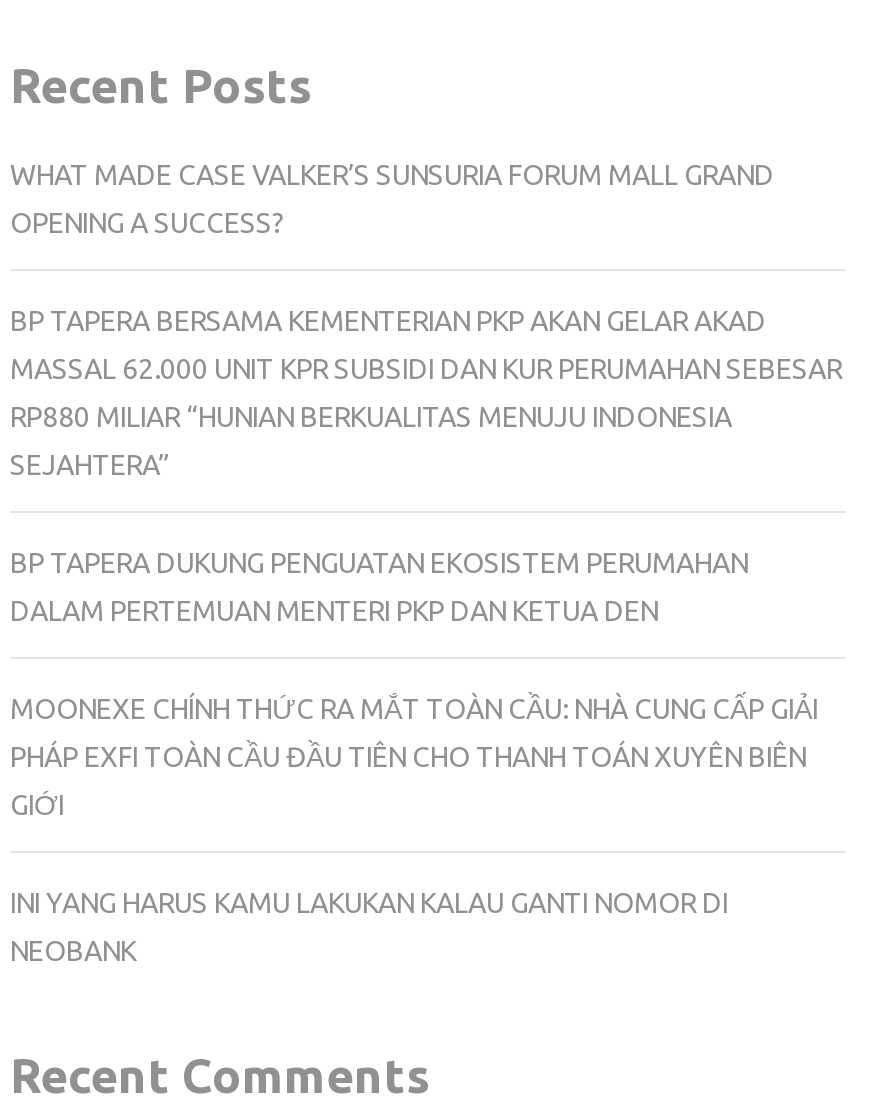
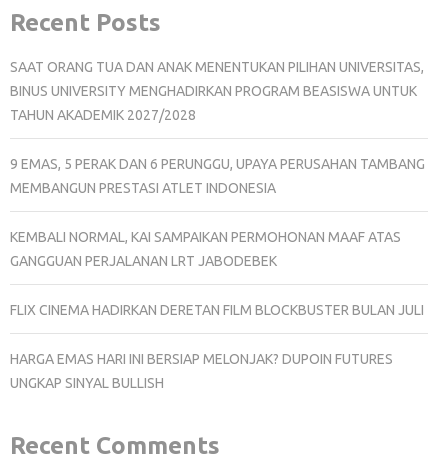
- WHAT MADE CASE VALKER’S SUNSURIA FORUM MALL GRAND
- OPENING A SUCCESS?
- BP TAPERA BERSAMA KEMENTERIAN PKP AKAN GELAR AKAD
- MASSAL 62.000 UNIT KPR SUBSIDI DAN KUR PERUMAHAN SEBESAR
- RP880 MILIAR “HUNIAN BERKUALITAS MENUJU INDONESIA
- SEJAHTERA”
- BP TAPERA DUKUNG PENGUATAN EKOSISTEM PERUMAHAN
- DALAM PERTEMUAN MENTERI PKP DAN KETUA DEN
- MOONEXE CHÍNH THỨC RA MẮT TOÀN CẦU: NHÀ CUNG CẤP GIẢI
- PHÁP EXFI TOÀN CẦU ĐẦU TIÊN CHO THANH TOÁN XUYÊN BIÊN
- GIỚI
- INI YANG HARUS KAMU LAKUKAN KALAU GANTI NOMOR DI
- NEOBANK
+ SAAT ORANG TUA DAN ANAK MENENTUKAN PILIHAN UNIVERSITAS,
+ BINUS UNIVERSITY MENGHADIRKAN PROGRAM BEASISWA UNTUK
+ TAHUN AKADEMIK 2027/2028
+ 9 EMAS, 5 PERAK DAN 6 PERUNGGU, UPAYA PERUSAHAN TAMBANG
+ MEMBANGUN PRESTASI ATLET INDONESIA
+ KEMBALI NORMAL, KAI SAMPAIKAN PERMOHONAN MAAF ATAS
+ GANGGUAN PERJALANAN LRT JABODEBEK
+ FLIX CINEMA HADIRKAN DERETAN FILM BLOCKBUSTER BULAN JULI
+ HARGA EMAS HARI INI BERSIAP MELONJAK? DUPOIN FUTURES
+ UNGKAP SINYAL BULLISH
